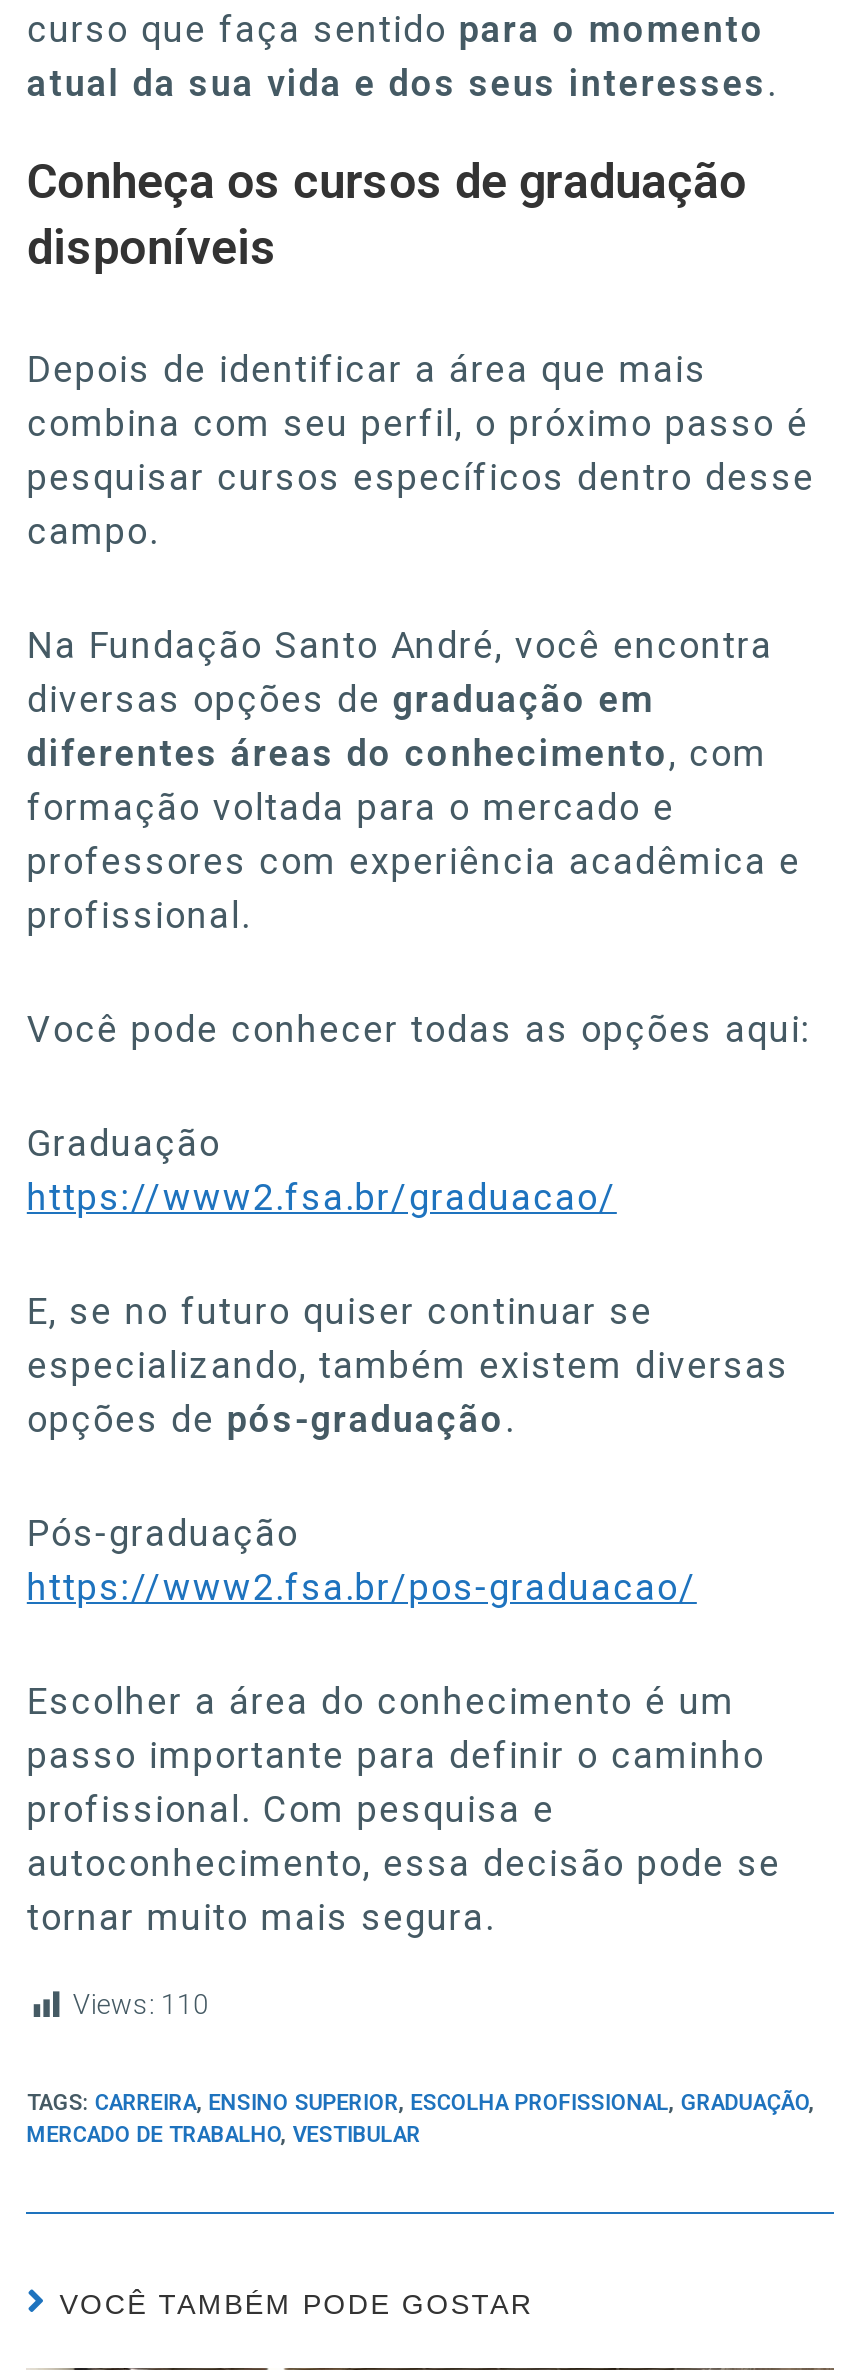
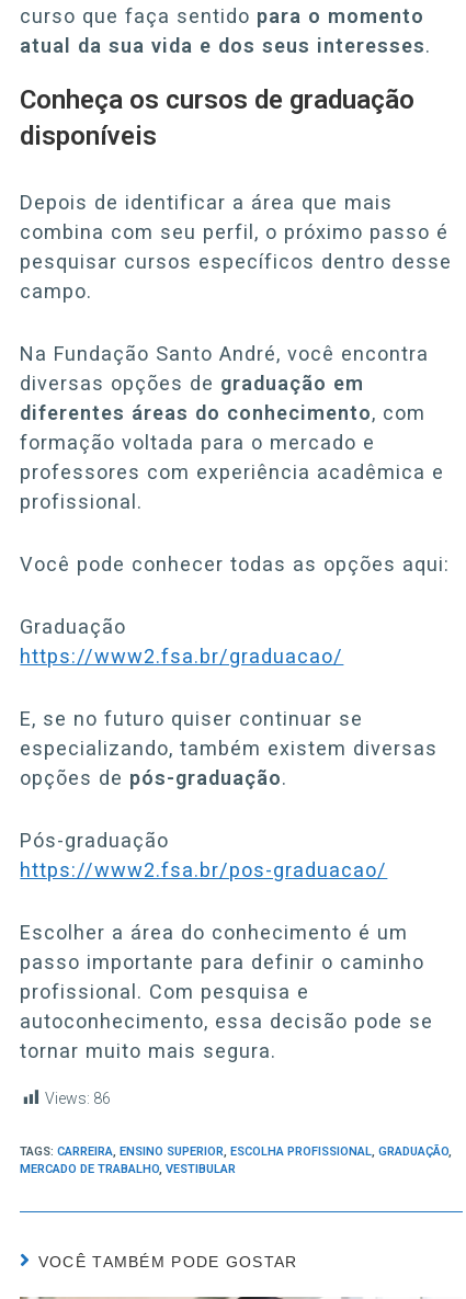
- Views: 110
+ Views: 86
